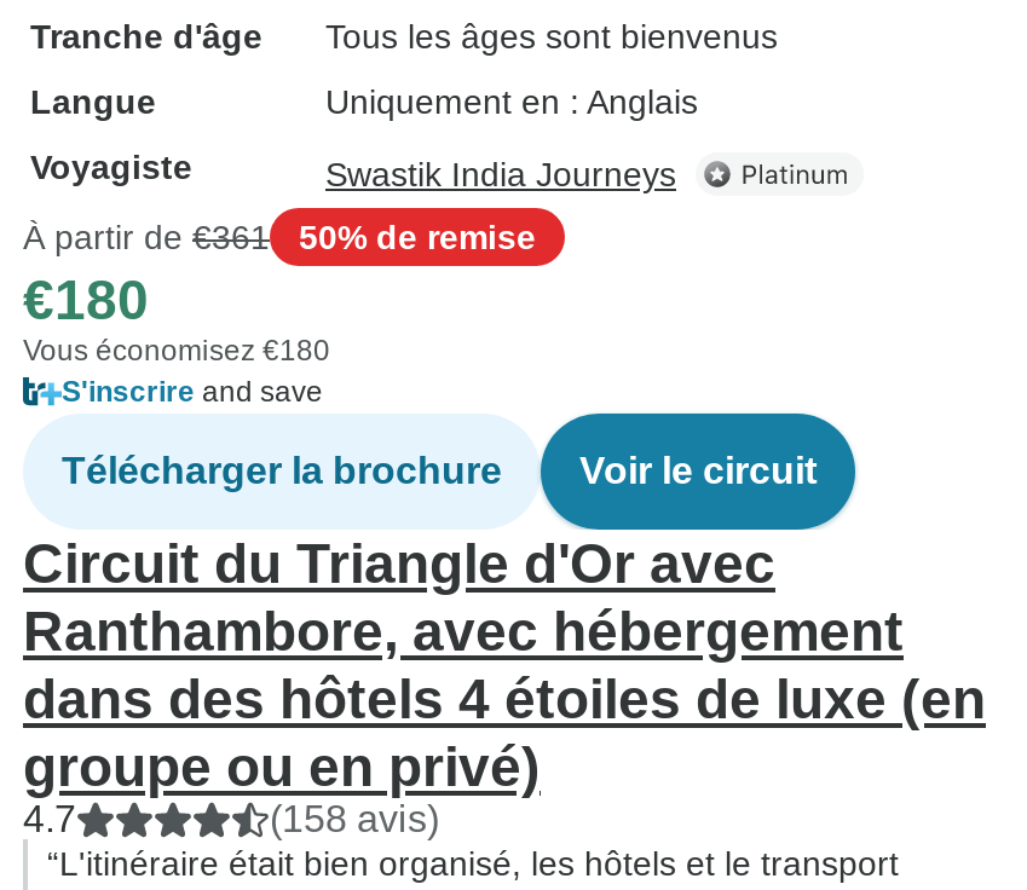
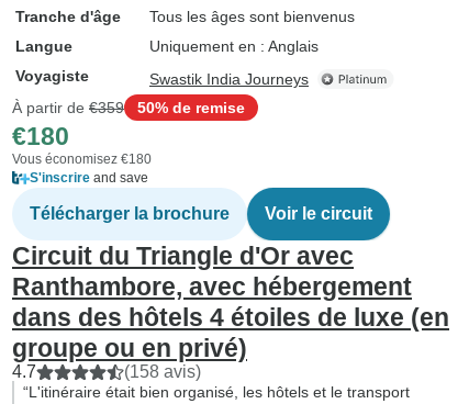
- À partir de €361 50% de remise
+ À partir de €359 50% de remise
